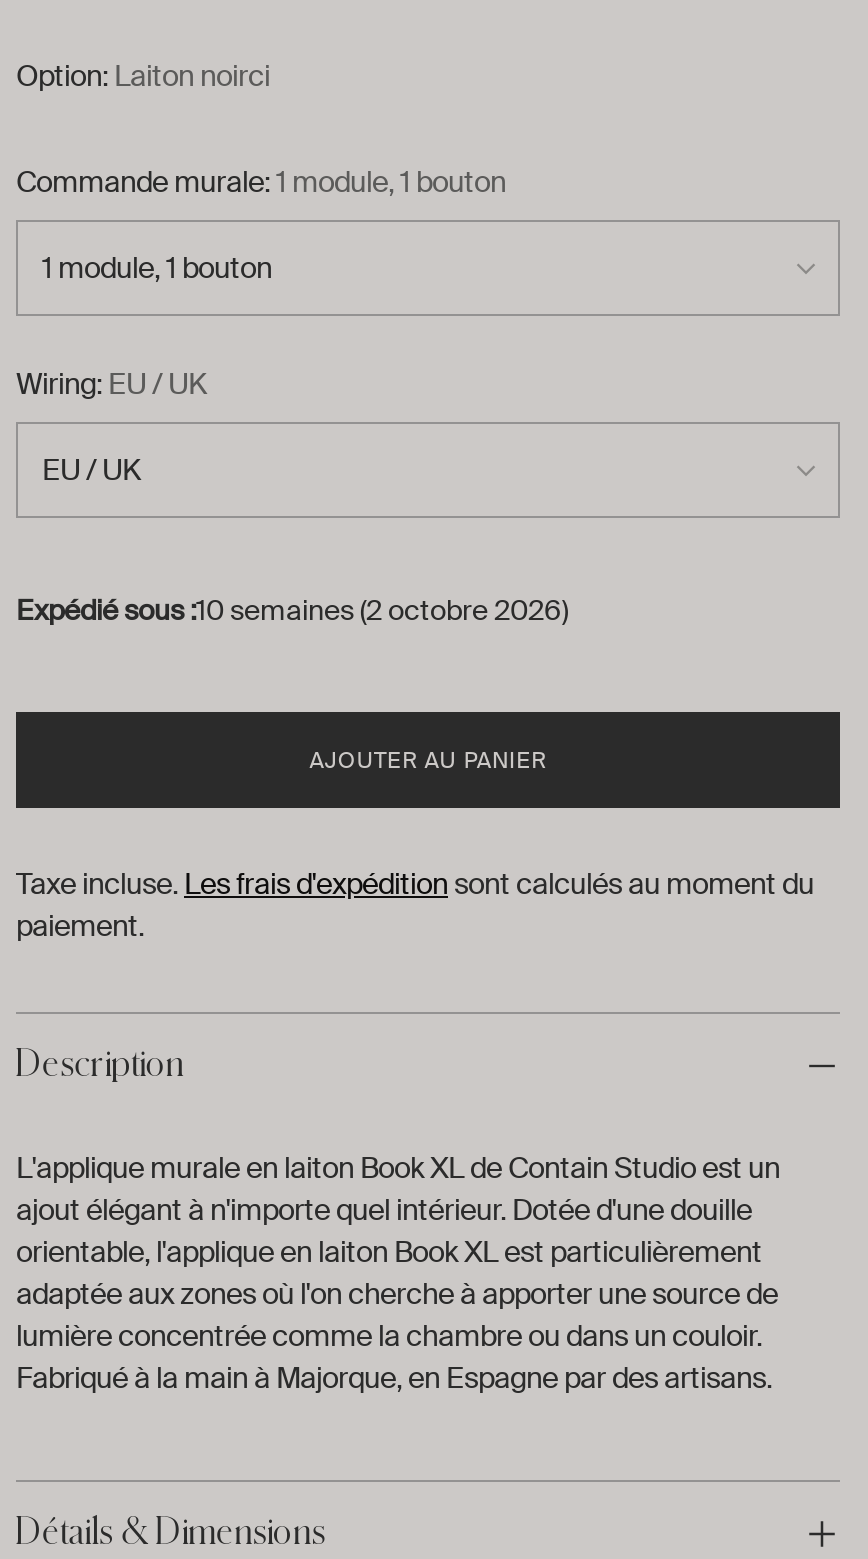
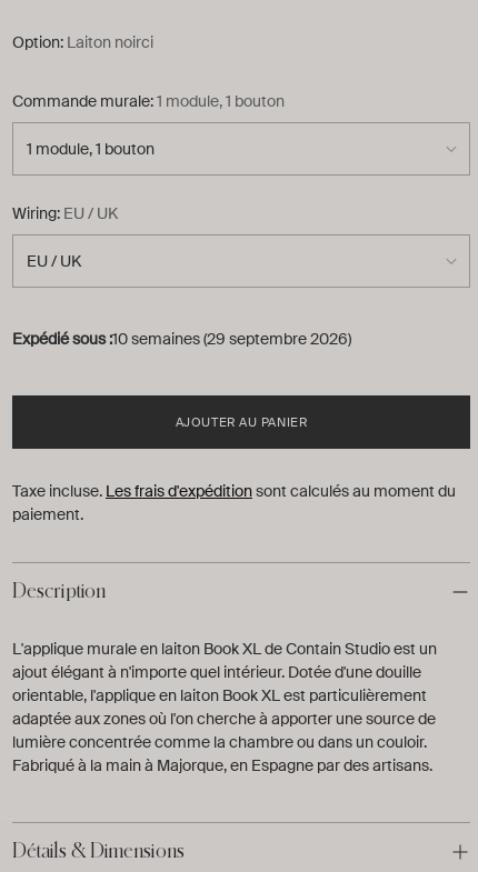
- Expédié sous : 10 semaines (2 octobre 2026)
+ Expédié sous : 10 semaines (29 septembre 2026)
